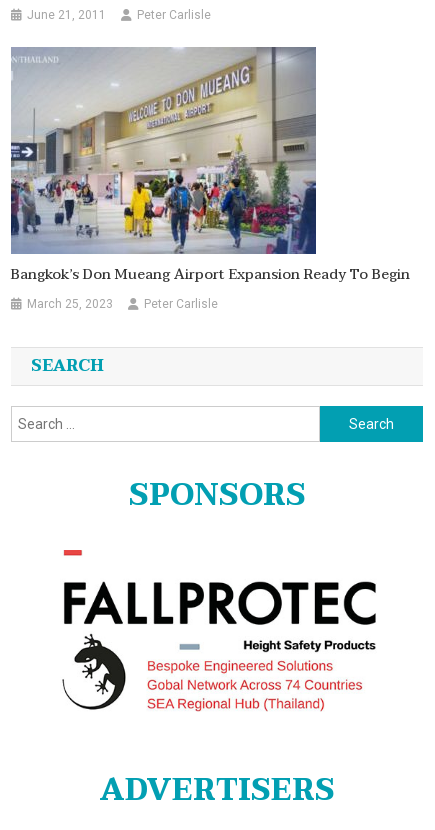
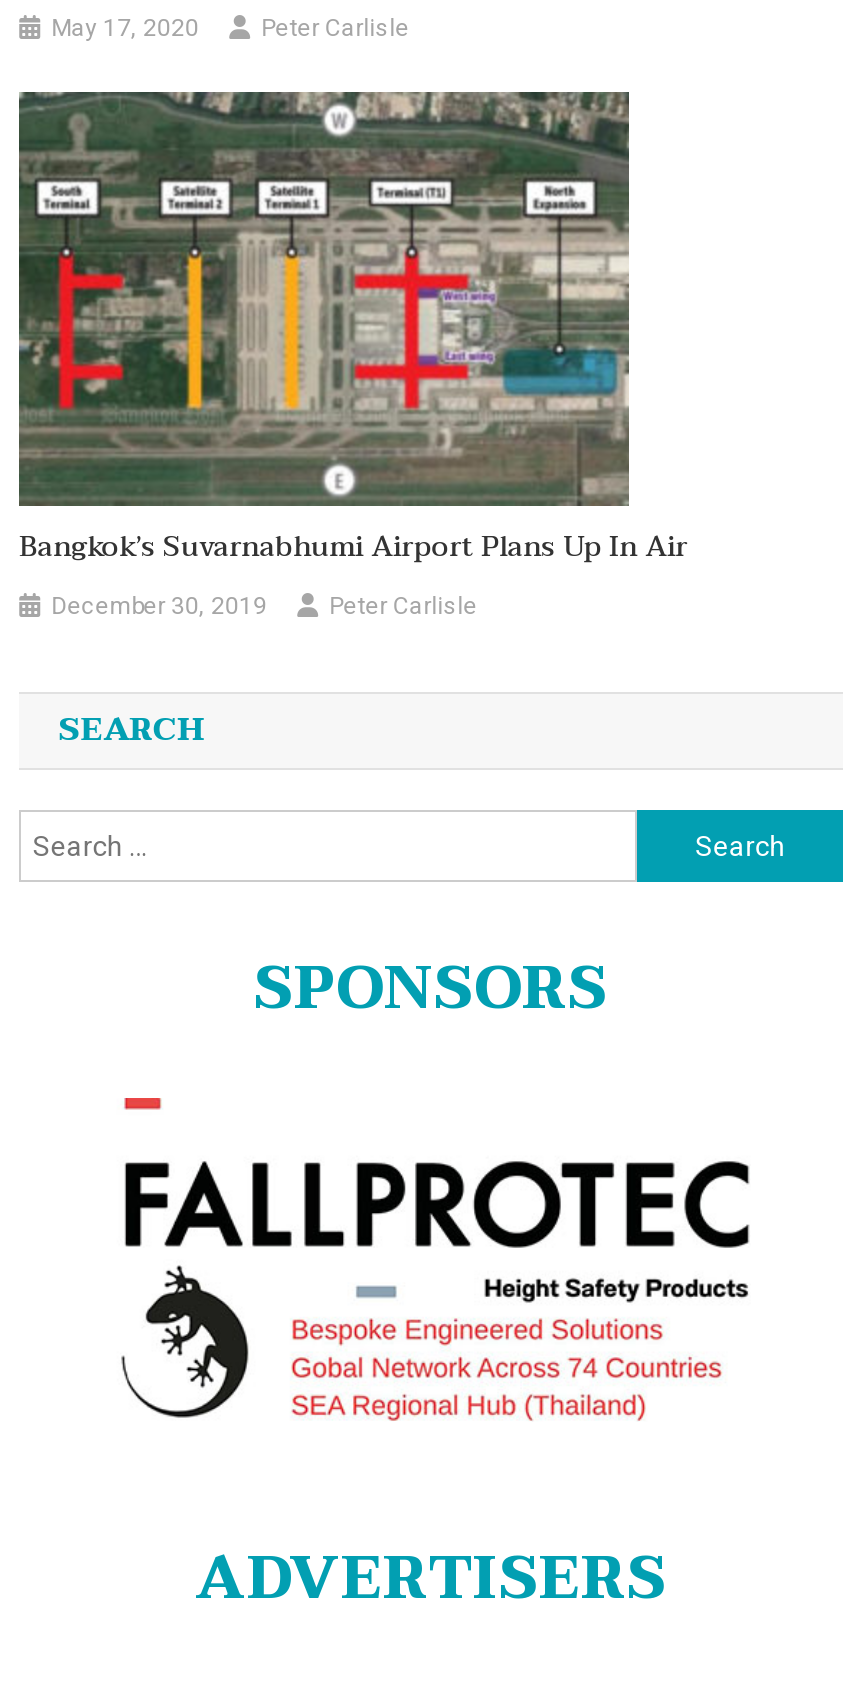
- June 21, 2011
+ May 17, 2020

- [image]
- Bangkok’s Don Mueang Airport Expansion Ready To Begin
+ [image]
+ Bangkok’s Suvarnabhumi Airport Plans Up In Air

- March 25, 2023
+ December 30, 2019
